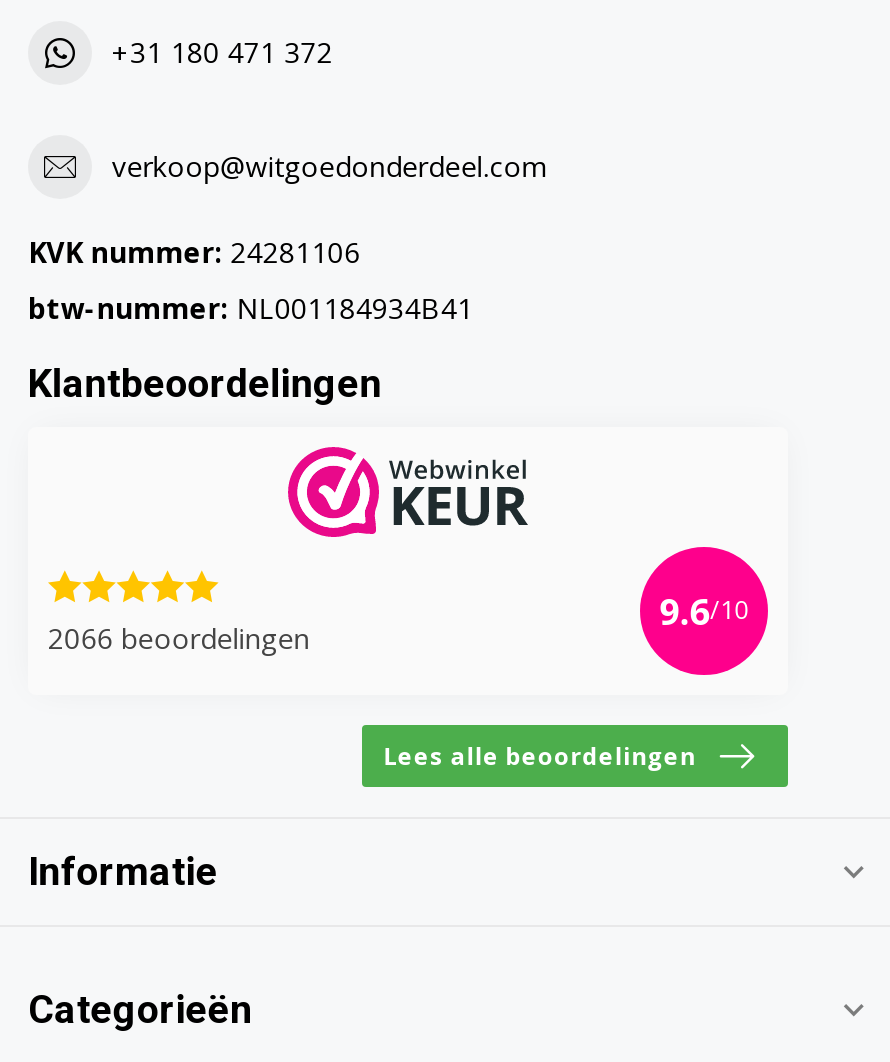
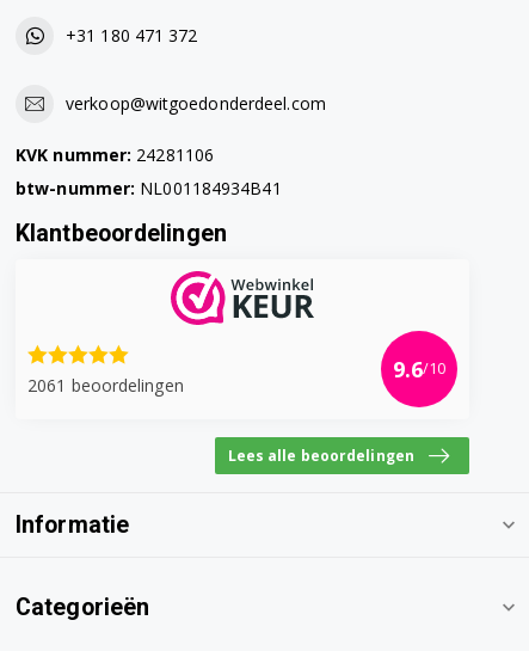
- 2066 beoordelingen
+ 2061 beoordelingen
